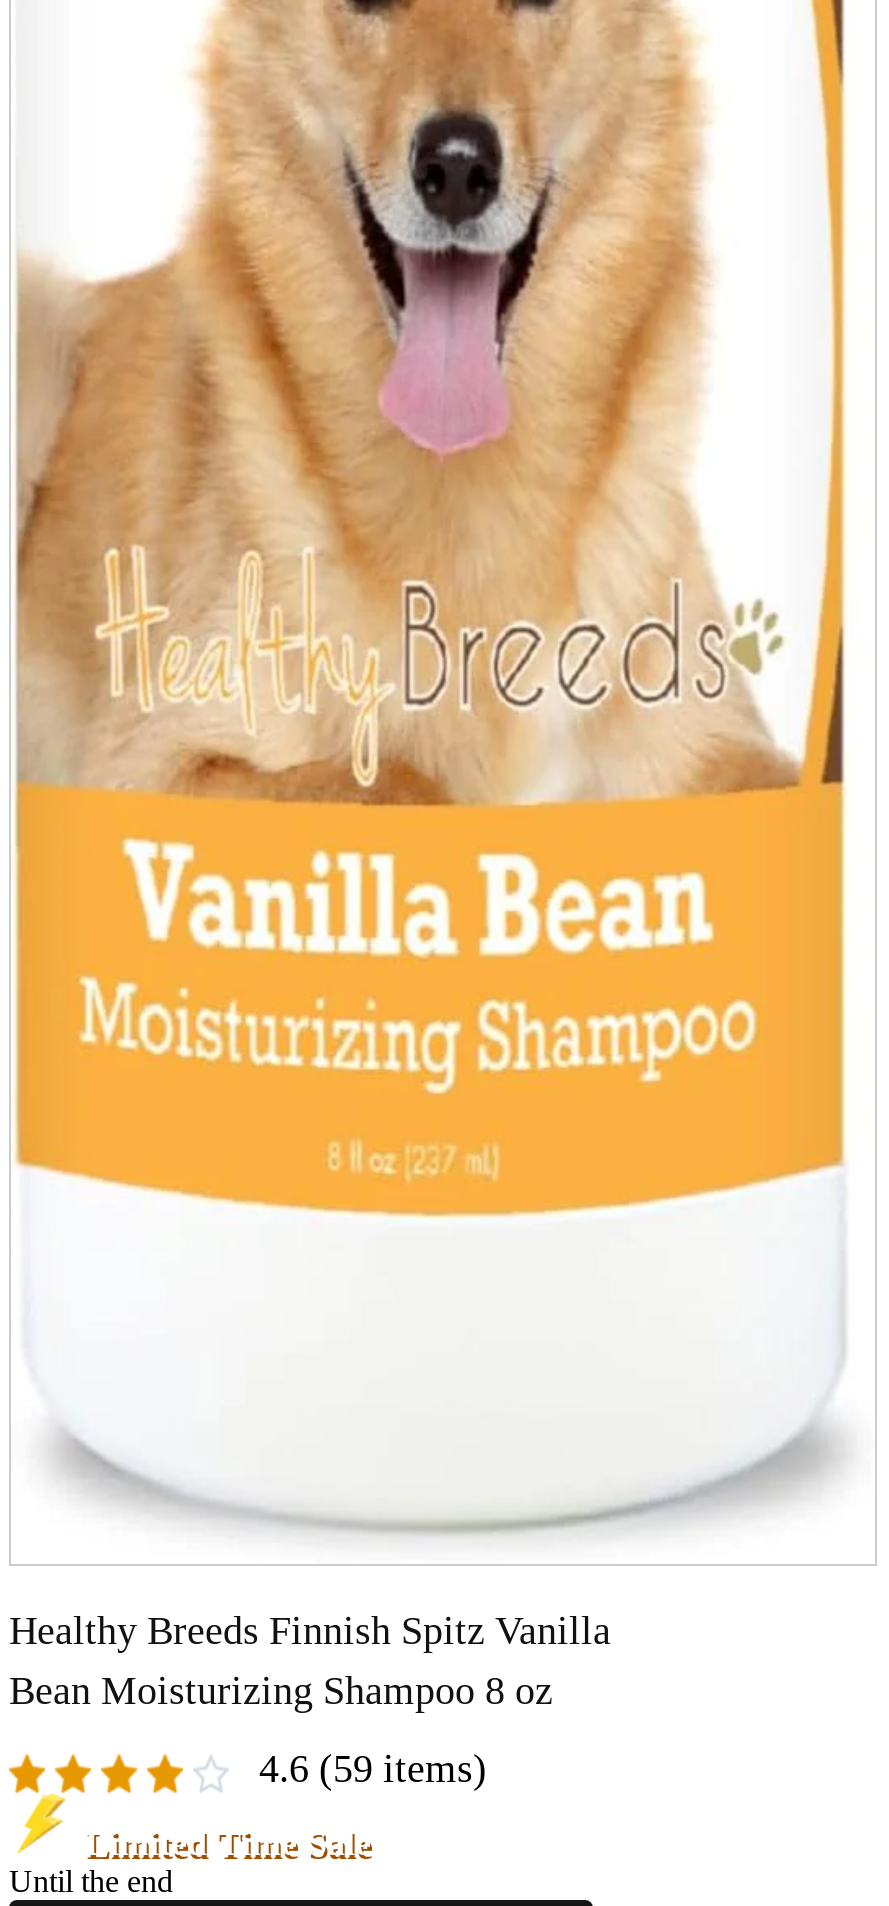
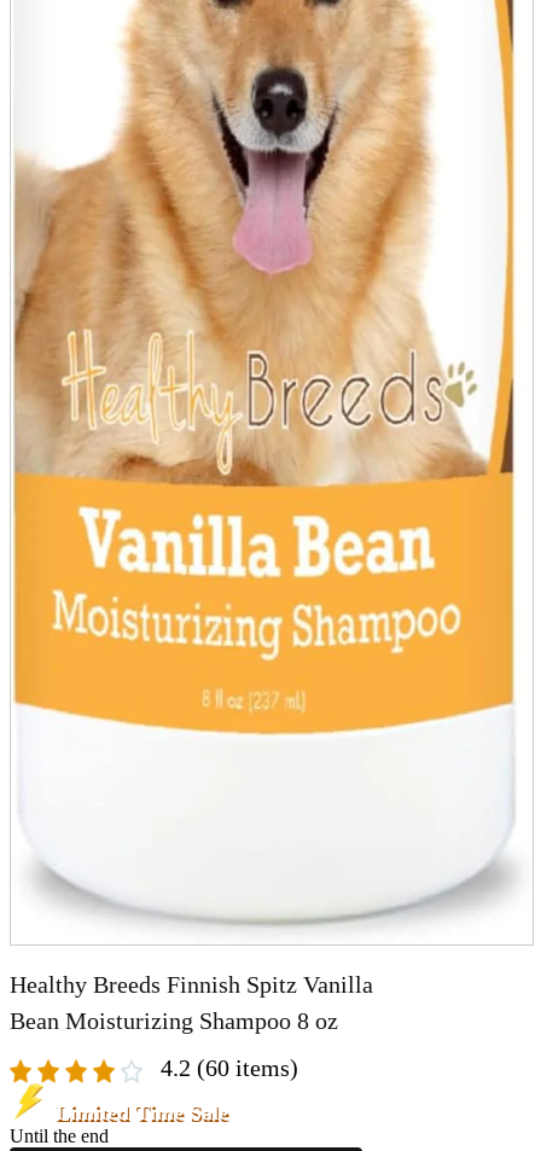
- 4.6 (59 items)
+ 4.2 (60 items)
